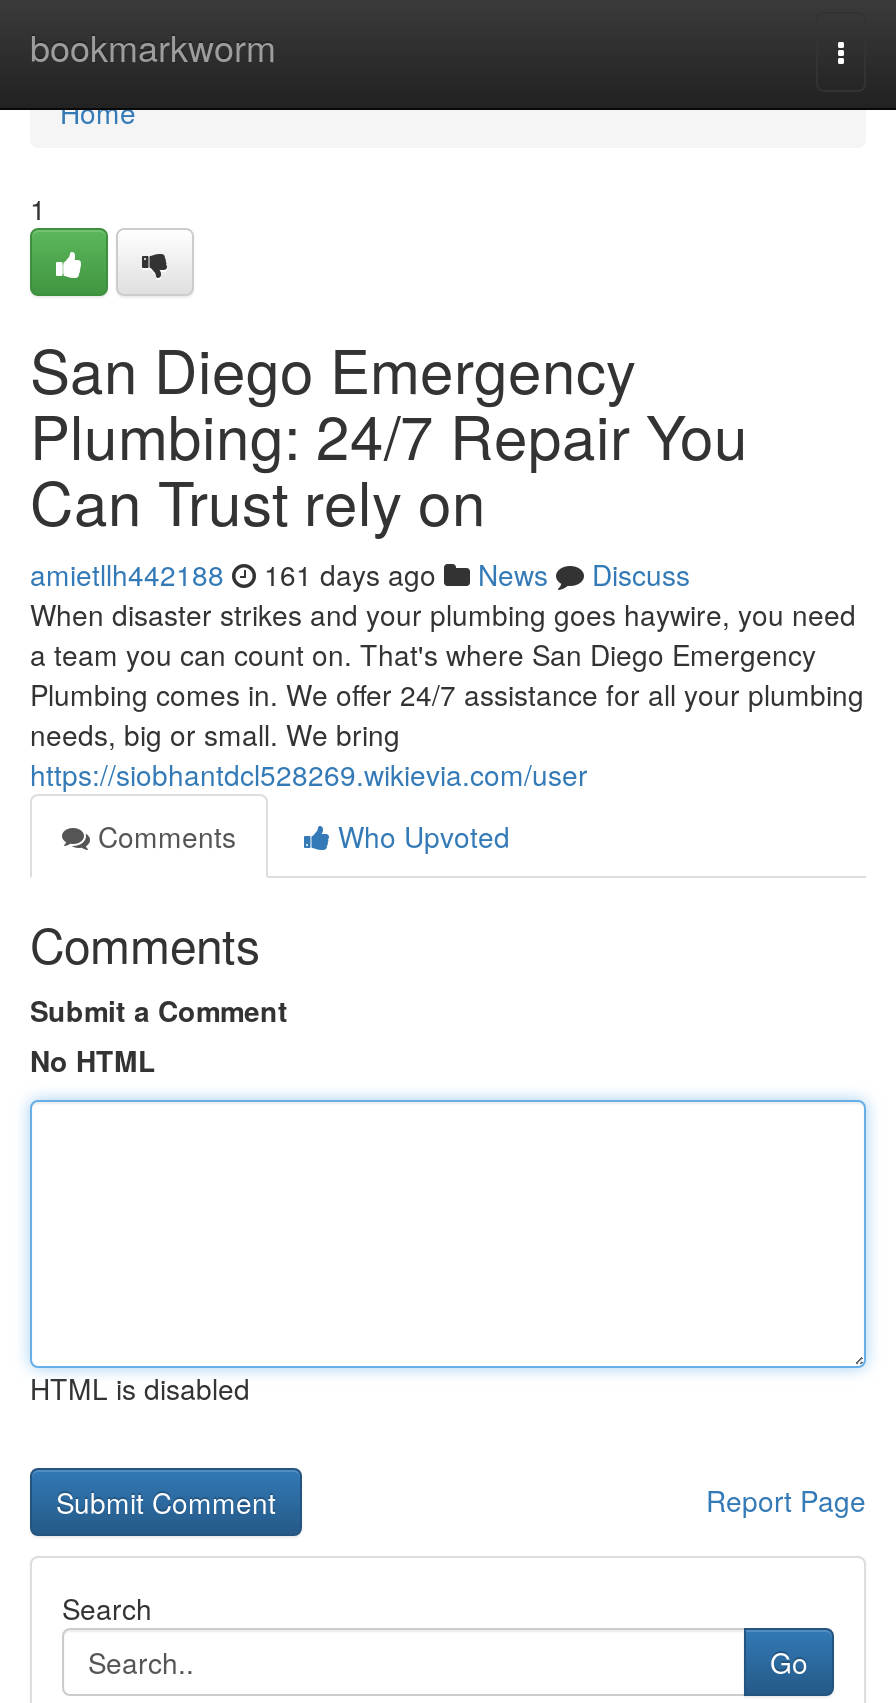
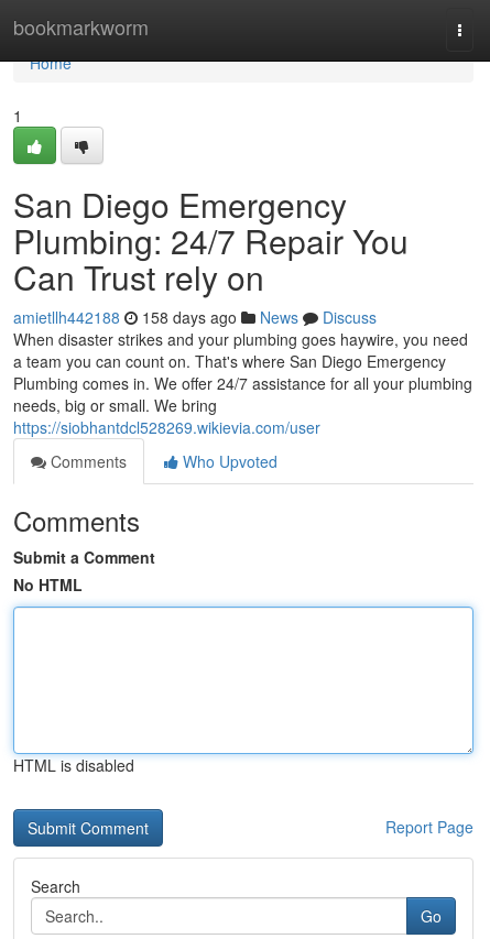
- amietllh442188 161 days ago News Discuss
+ amietllh442188 158 days ago News Discuss
